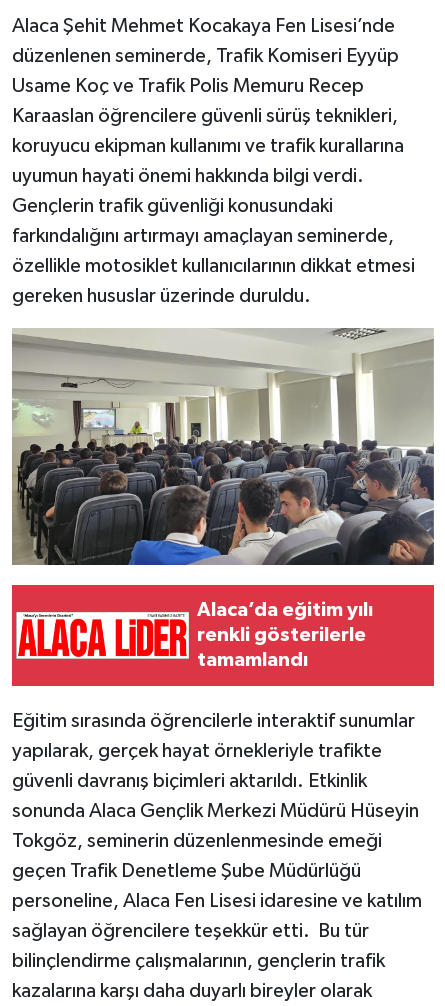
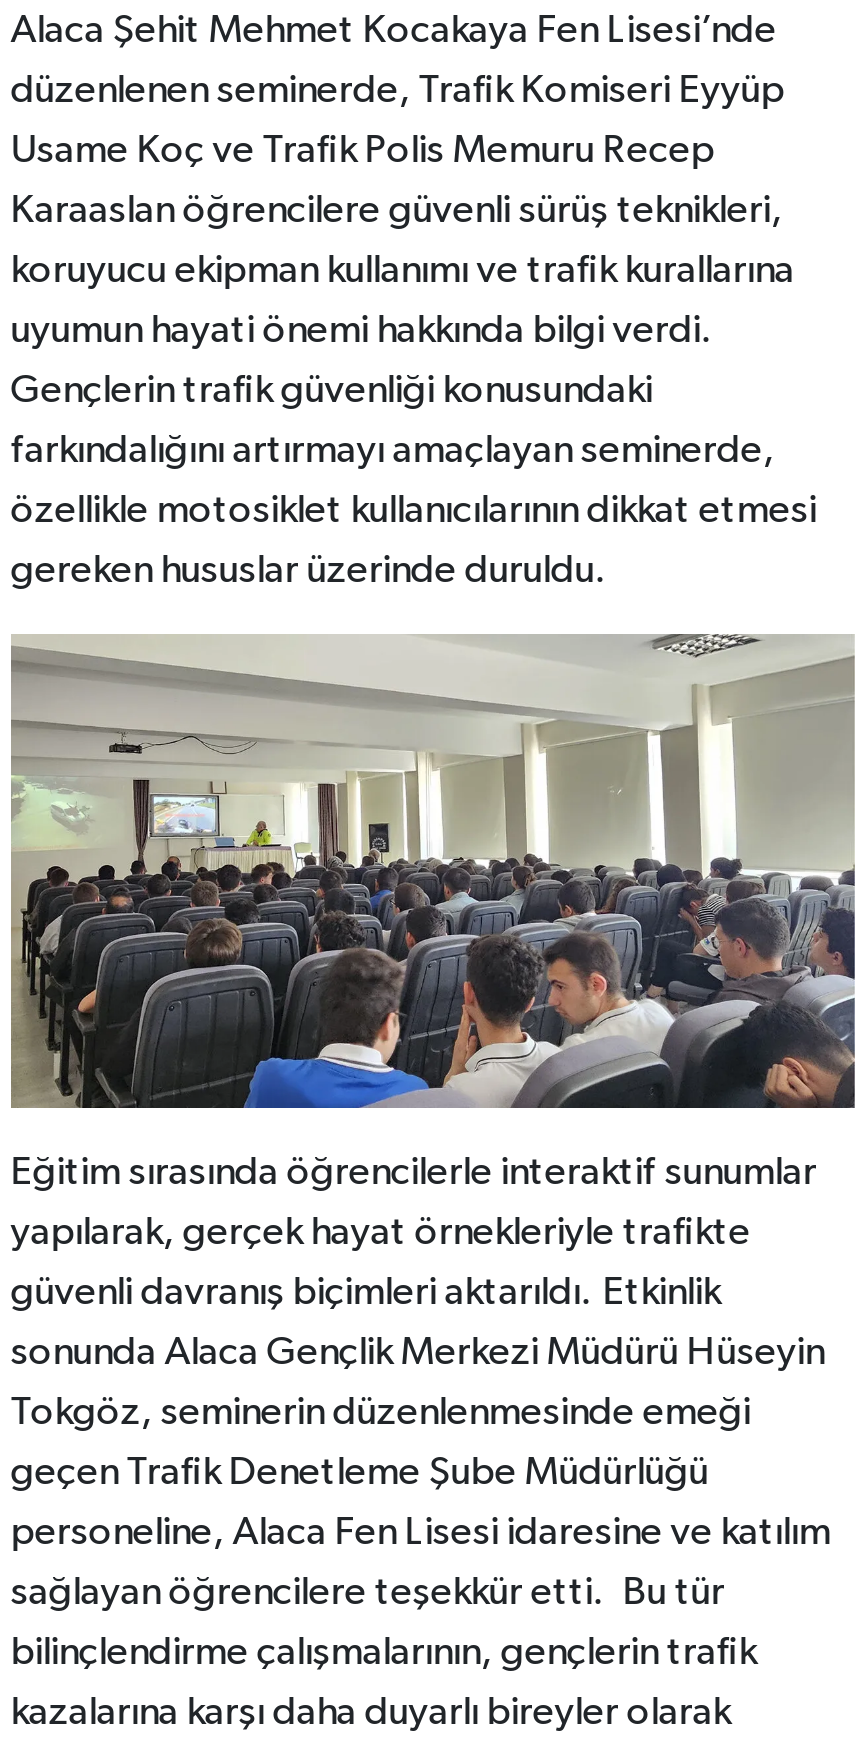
- [image]
- Alaca’da eğitim yılı
- renkli gösterilerle
- tamamlandı
